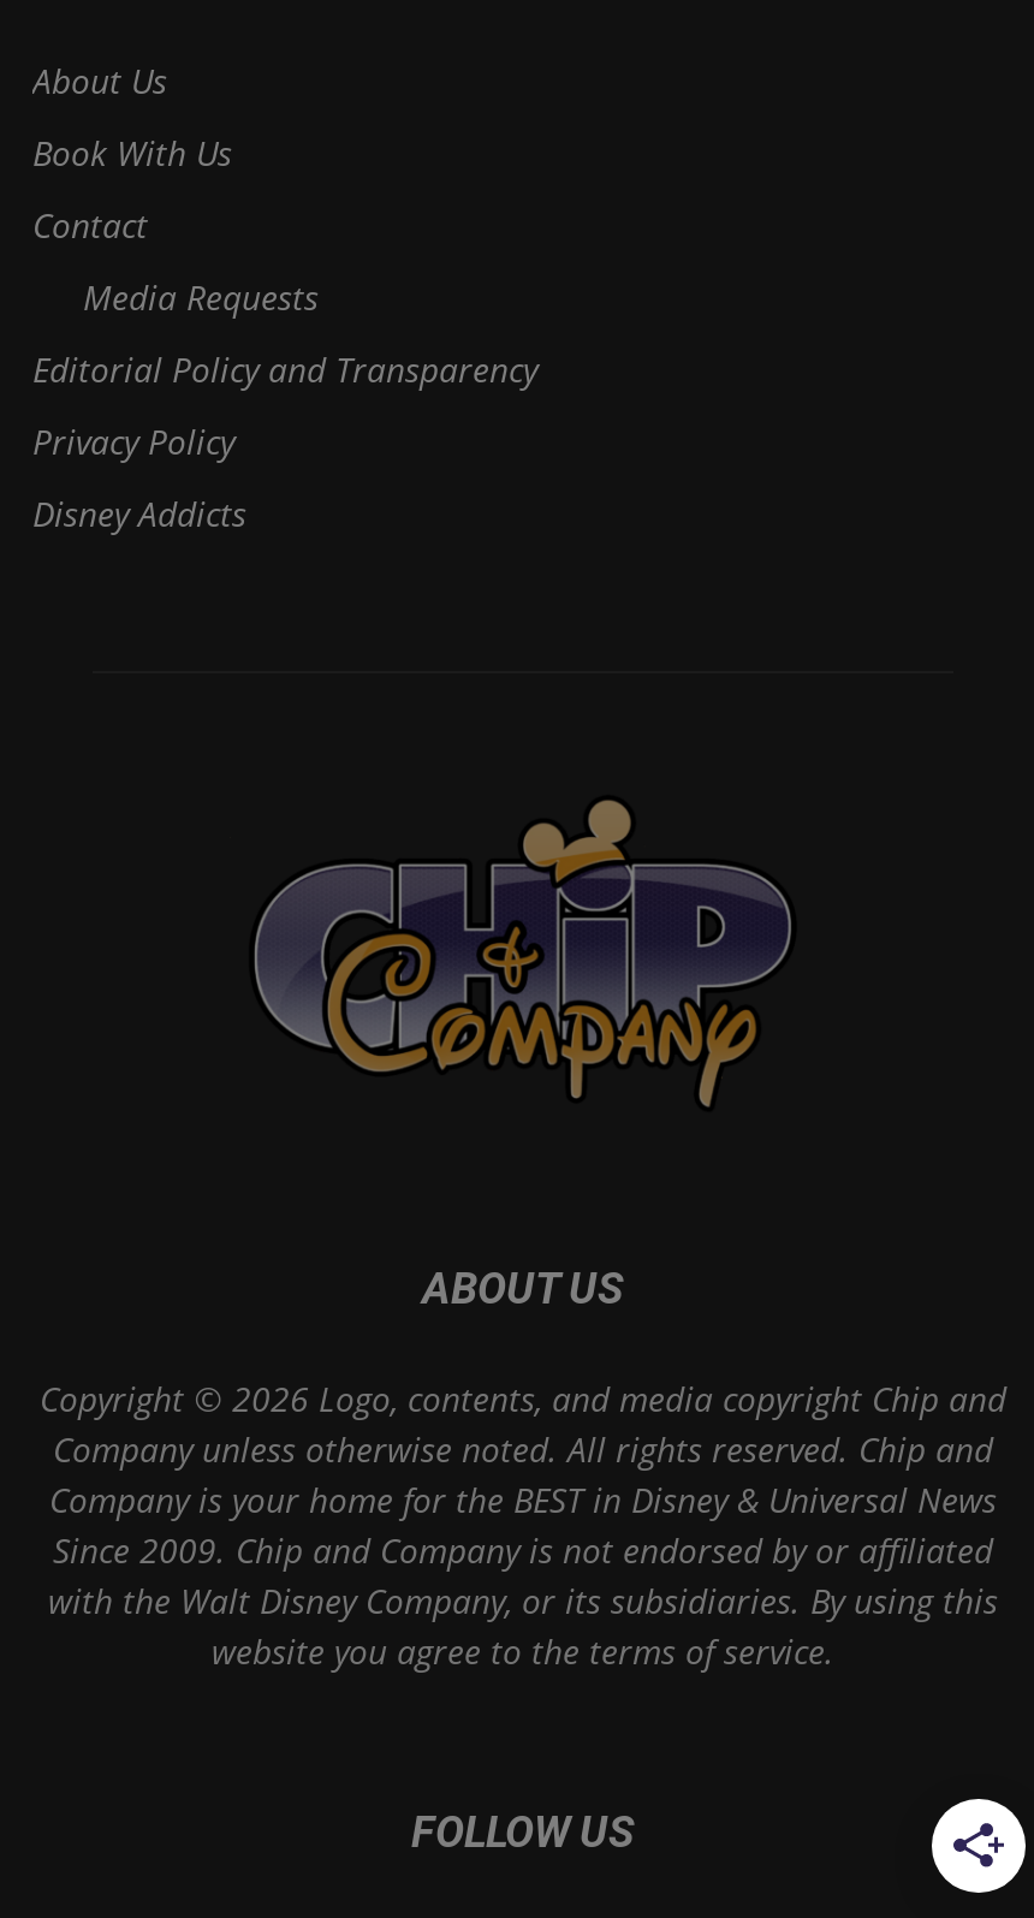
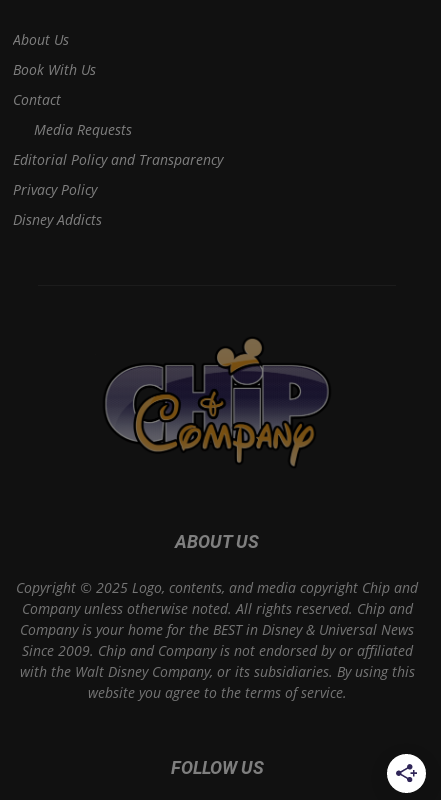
- Copyright © 2026 Logo, contents, and media copyright Chip and
+ Copyright © 2025 Logo, contents, and media copyright Chip and
